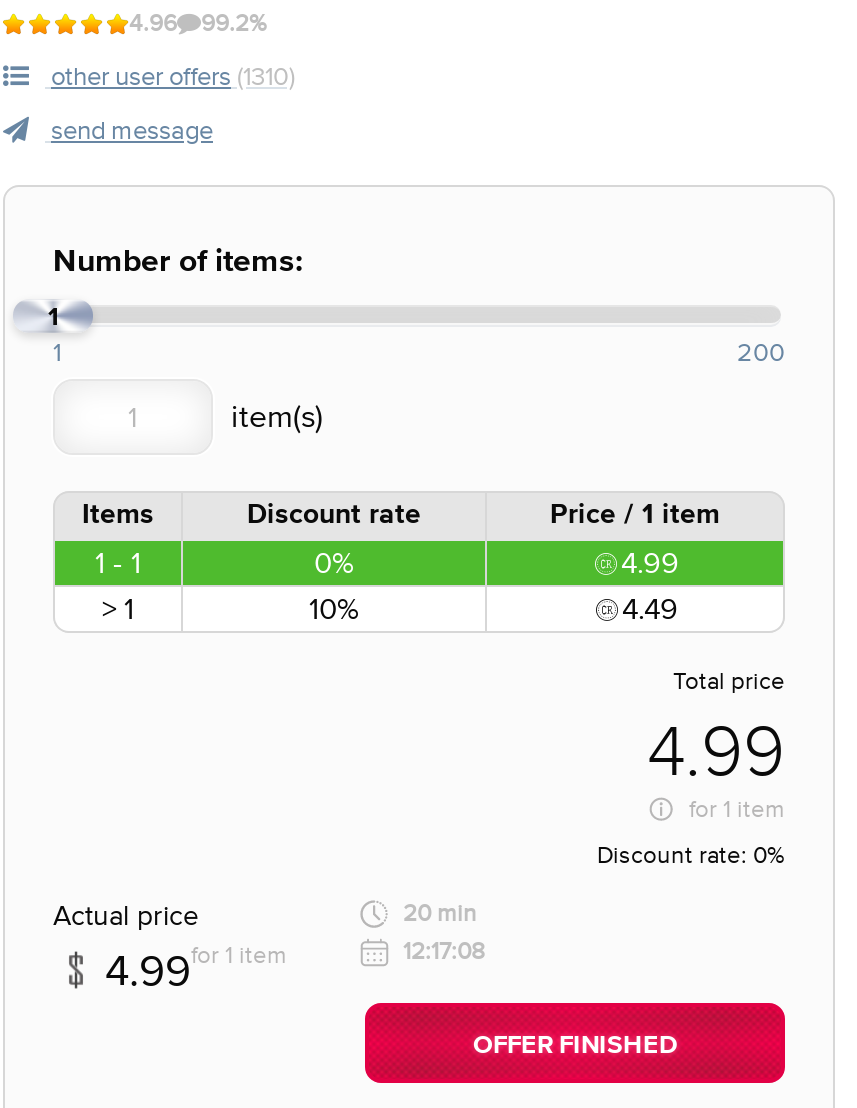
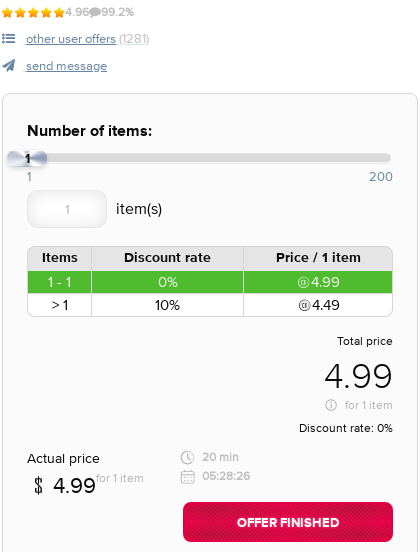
- other user offers (1310)
+ other user offers (1281)

- 12:17:08
+ 05:28:26
